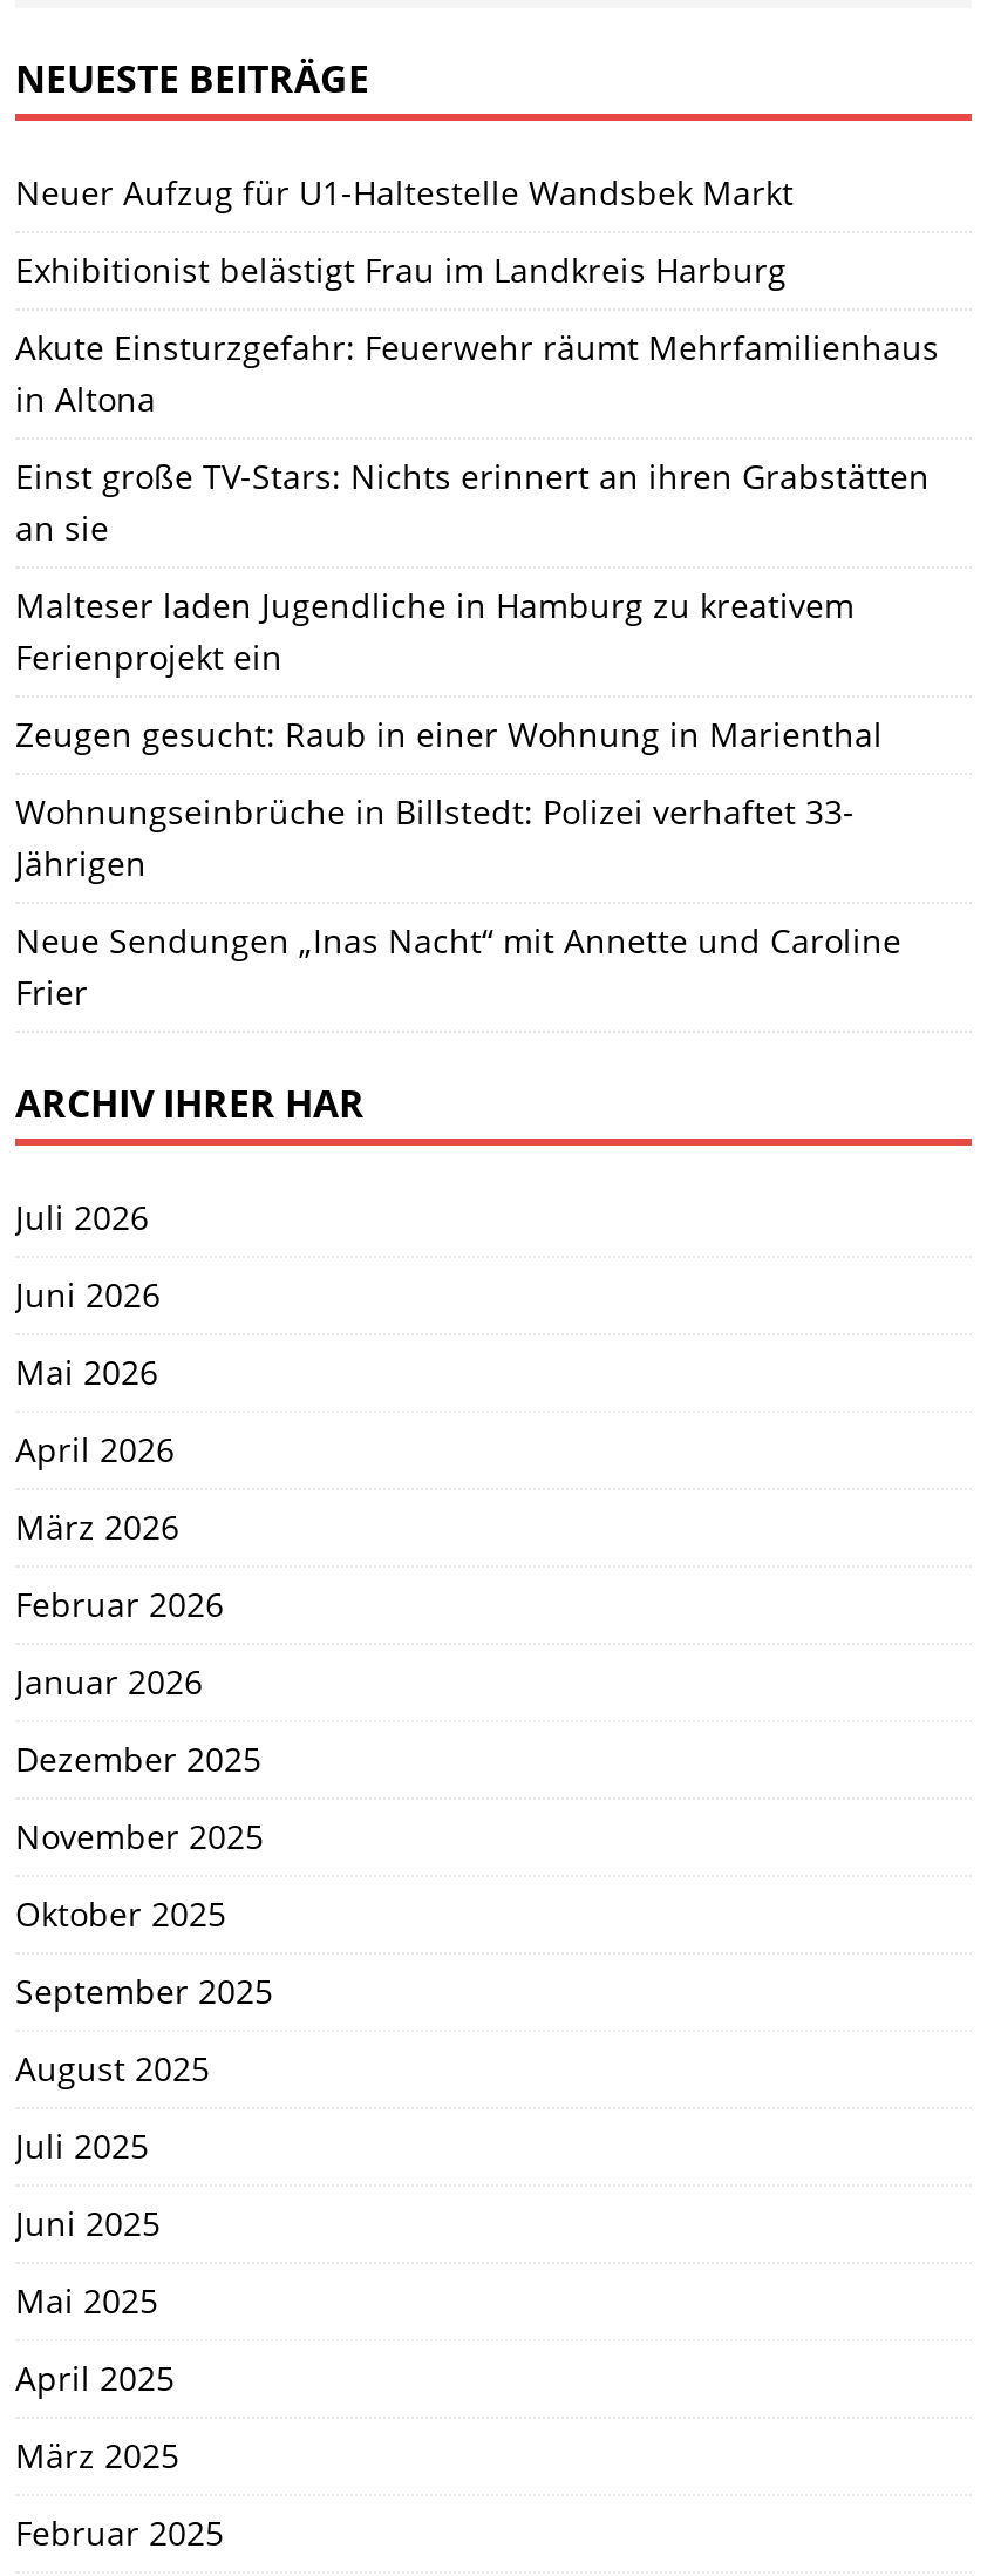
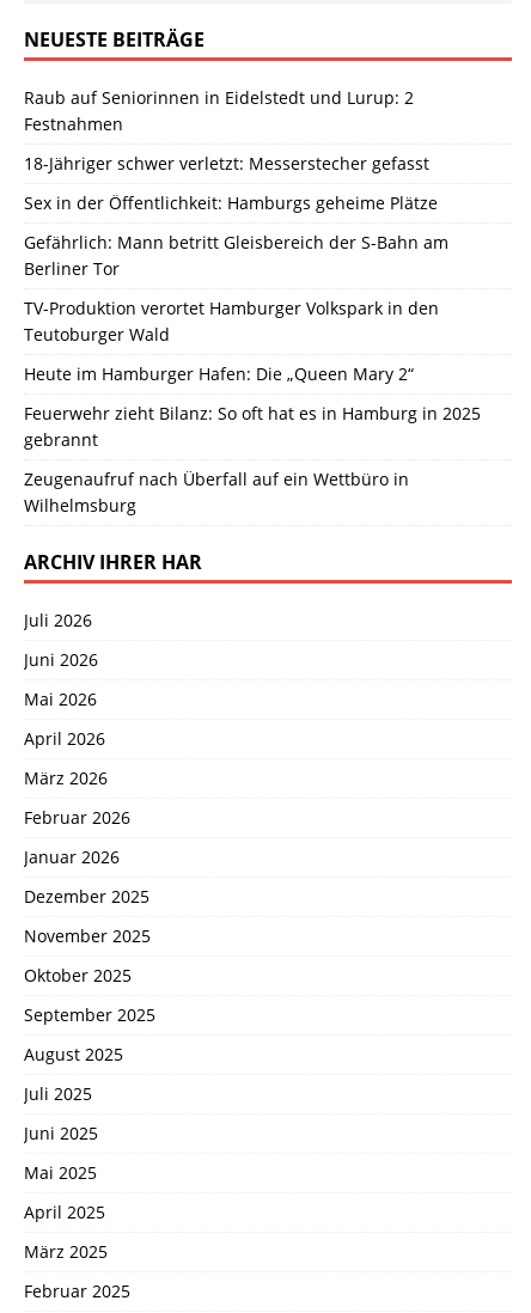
- Neuer Aufzug für U1-Haltestelle Wandsbek Markt
+ Raub auf Seniorinnen in Eidelstedt und Lurup: 2
+ Festnahmen

- Exhibitionist belästigt Frau im Landkreis Harburg
+ 18-Jähriger schwer verletzt: Messerstecher gefasst

- Akute Einsturzgefahr: Feuerwehr räumt Mehrfamilienhaus
- in Altona
+ Sex in der Öffentlichkeit: Hamburgs geheime Plätze

- Einst große TV-Stars: Nichts erinnert an ihren Grabstätten
- an sie
+ Gefährlich: Mann betritt Gleisbereich der S-Bahn am
+ Berliner Tor

- Malteser laden Jugendliche in Hamburg zu kreativem
- Ferienprojekt ein
+ TV-Produktion verortet Hamburger Volkspark in den
+ Teutoburger Wald

- Zeugen gesucht: Raub in einer Wohnung in Marienthal
+ Heute im Hamburger Hafen: Die „Queen Mary 2“

- Wohnungseinbrüche in Billstedt: Polizei verhaftet 33-
- Jährigen
+ Feuerwehr zieht Bilanz: So oft hat es in Hamburg in 2025
+ gebrannt

- Neue Sendungen „Inas Nacht“ mit Annette und Caroline
- Frier
+ Zeugenaufruf nach Überfall auf ein Wettbüro in
+ Wilhelmsburg
